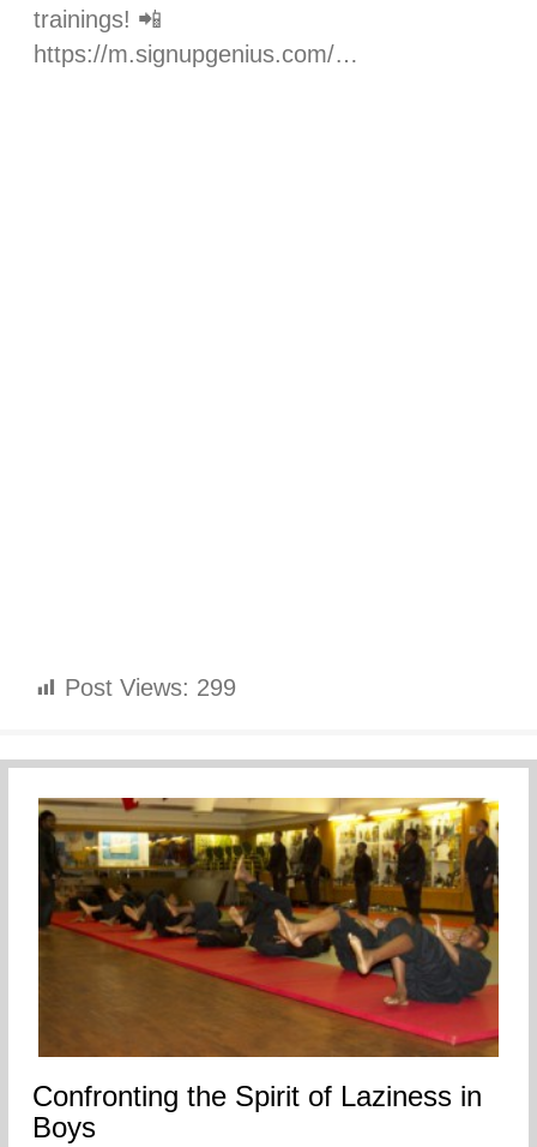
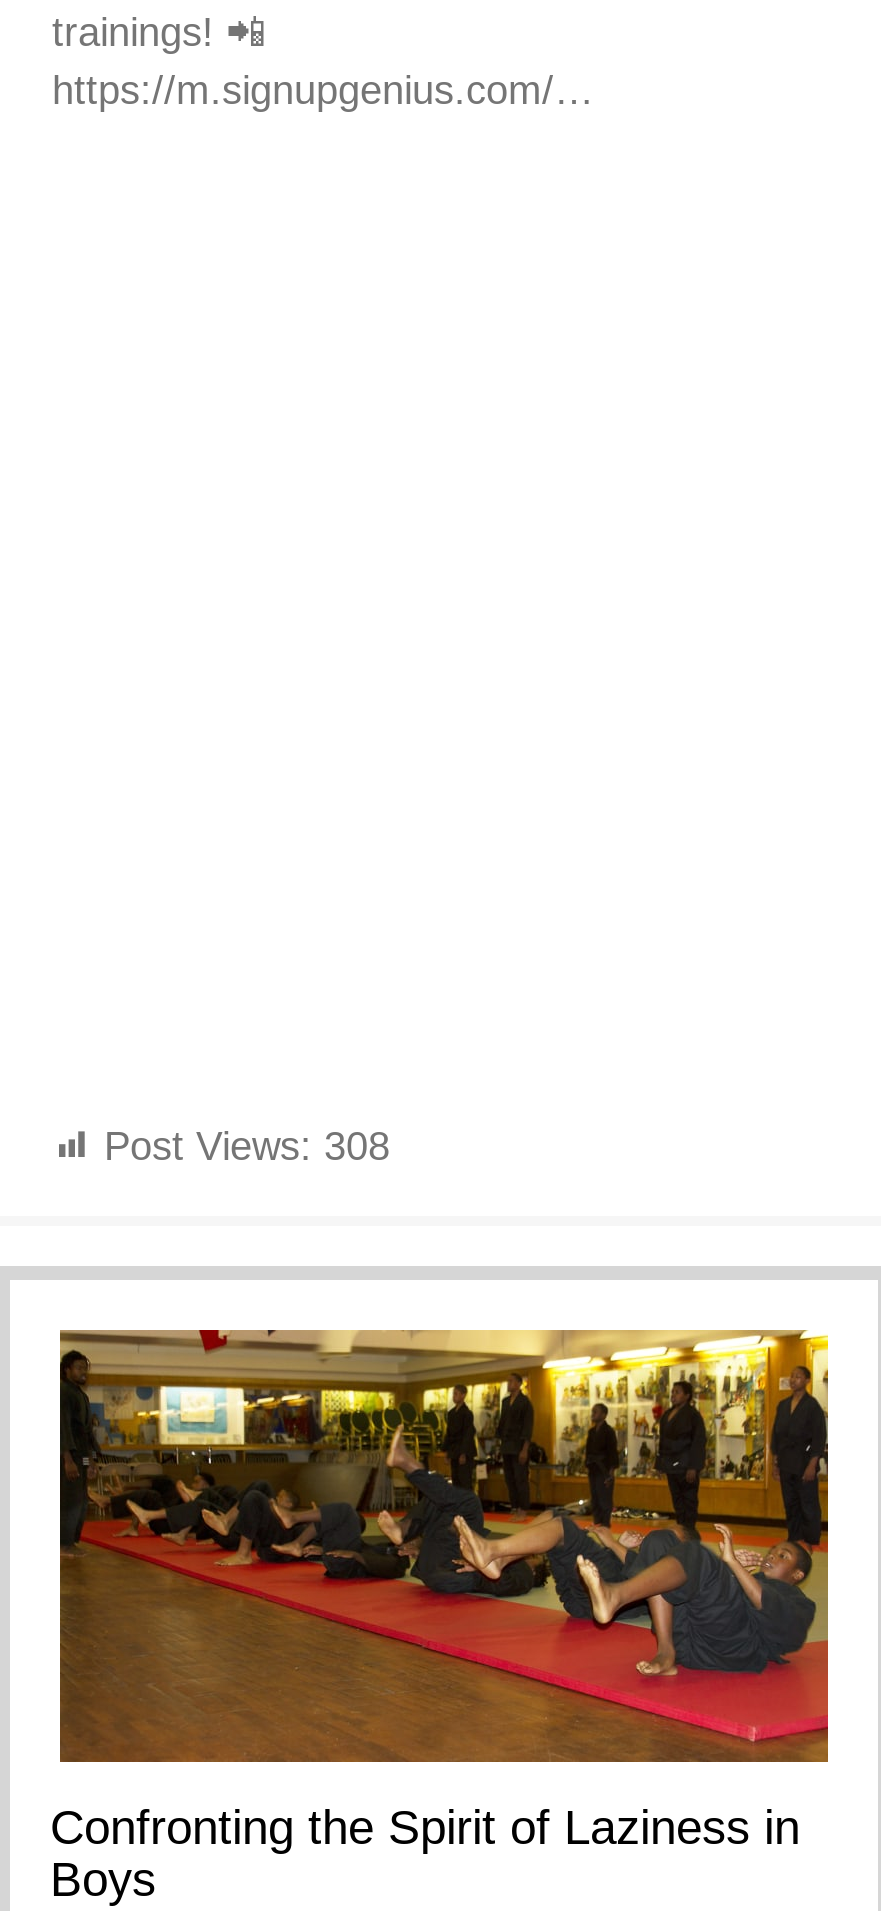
- Post Views: 299
+ Post Views: 308
